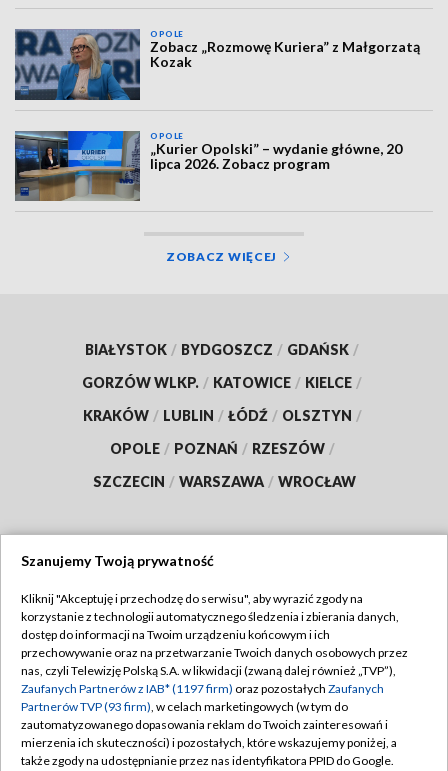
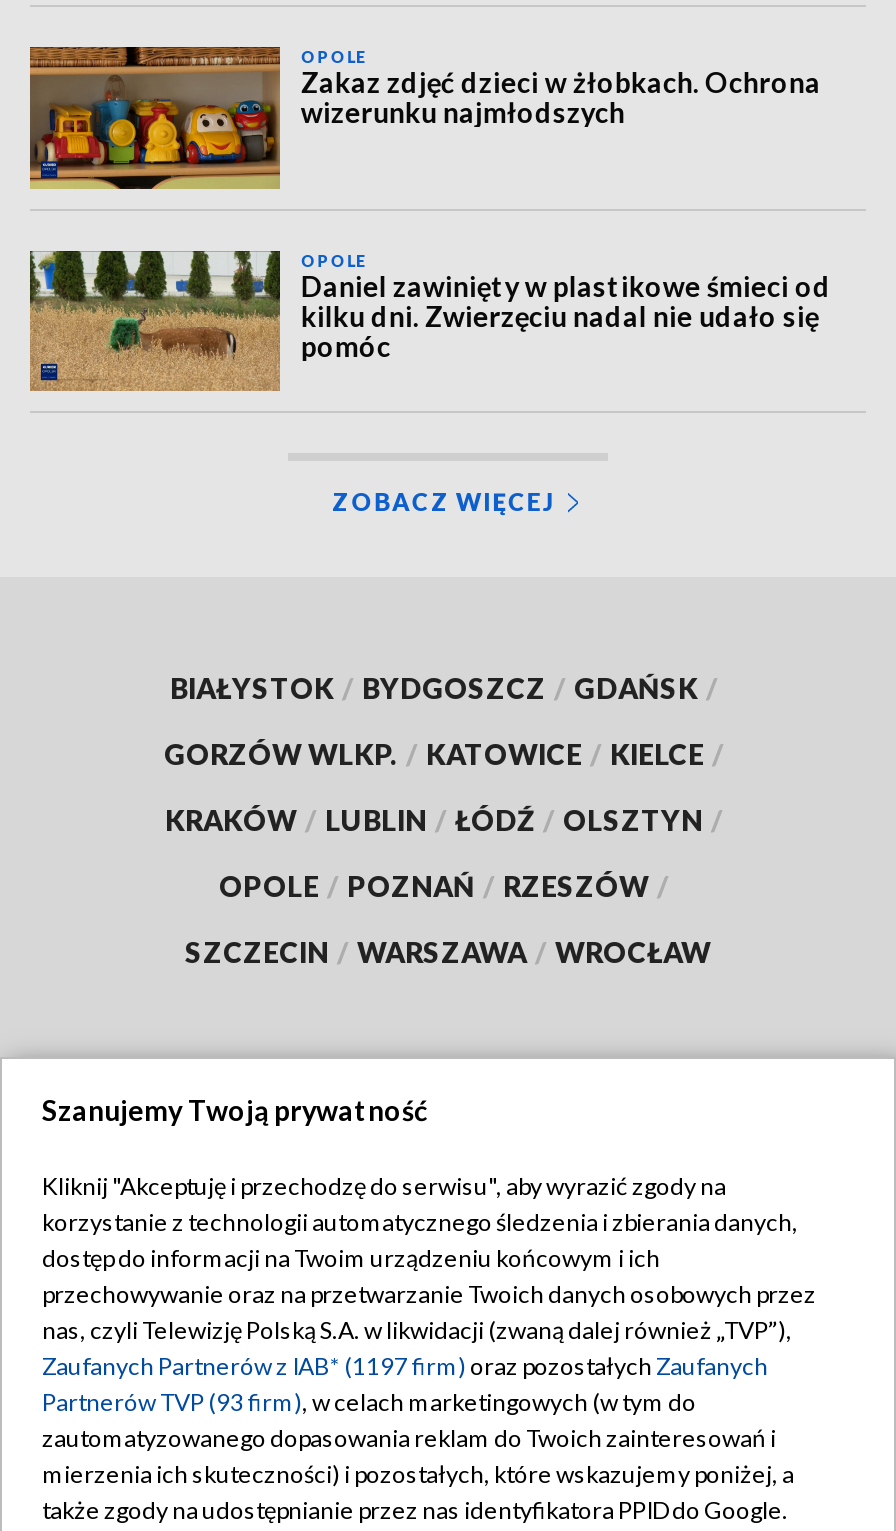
- [image]
- Zobacz „Rozmowę Kuriera” z Małgorzatą
- Kozak
+ [image]
+ Zakaz zdjęć dzieci w żłobkach. Ochrona
+ wizerunku najmłodszych

- [image]
- „Kurier Opolski” – wydanie główne, 20
- lipca 2026. Zobacz program
+ [image]
+ Daniel zawinięty w plastikowe śmieci od
+ kilku dni. Zwierzęciu nadal nie udało się
+ pomóc
